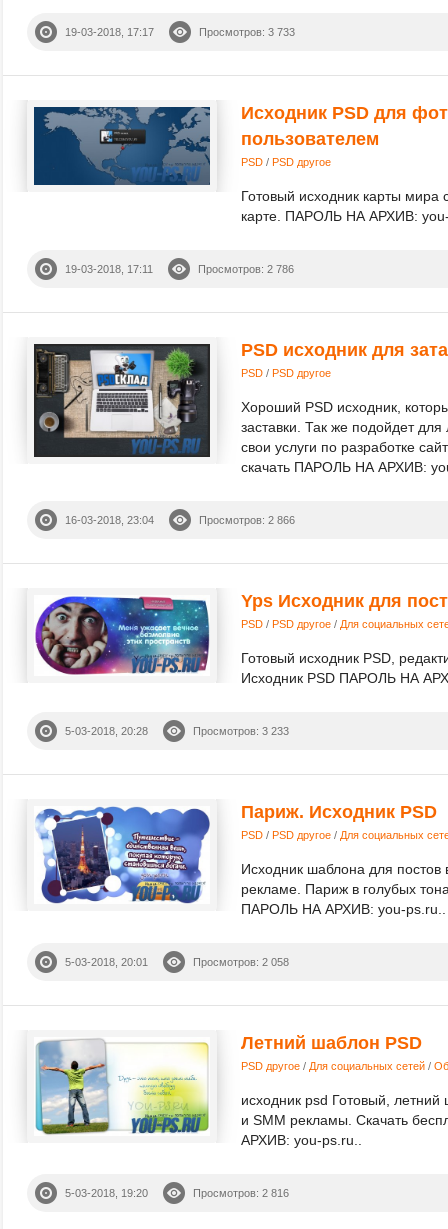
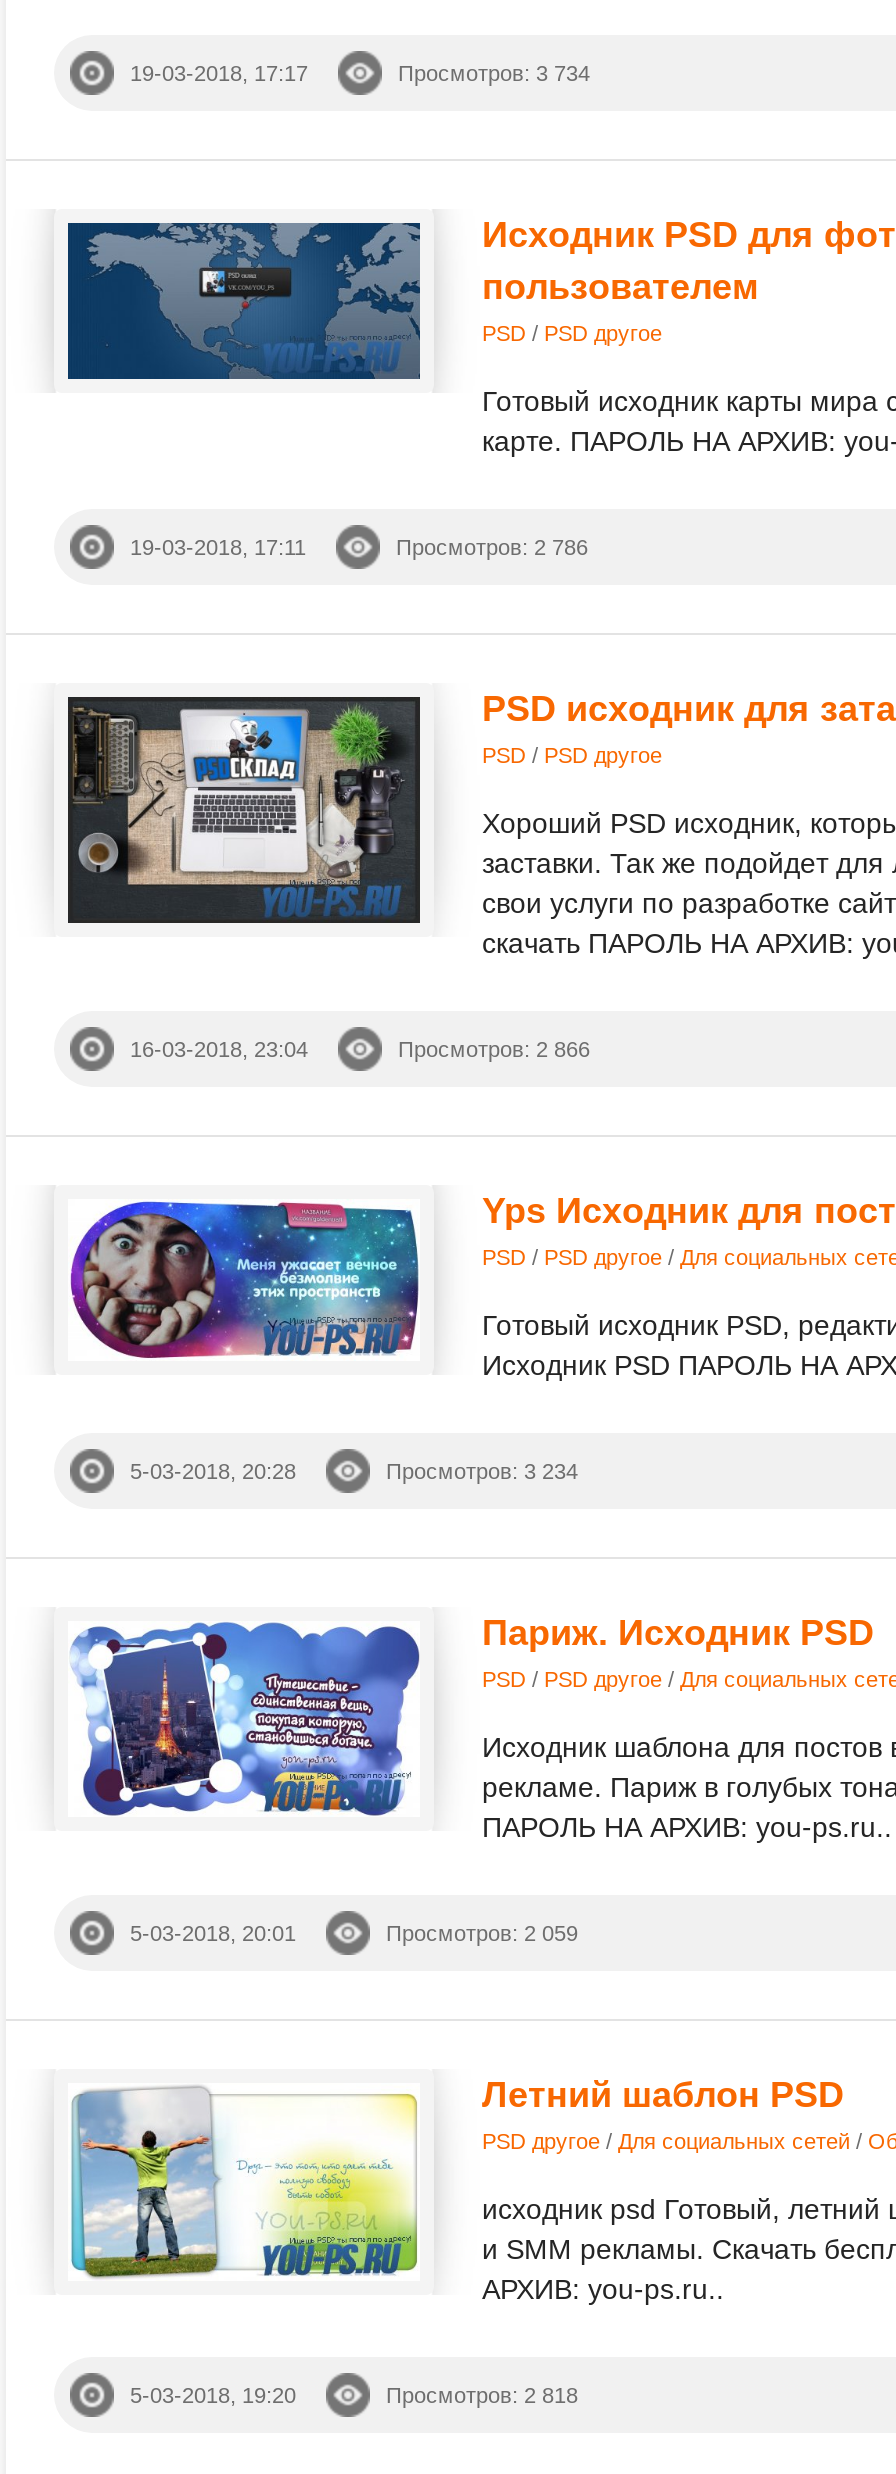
- Просмотров: 3 733
+ Просмотров: 3 734

- Просмотров: 3 233
+ Просмотров: 3 234

- Просмотров: 2 058
+ Просмотров: 2 059

- Просмотров: 2 816
+ Просмотров: 2 818
